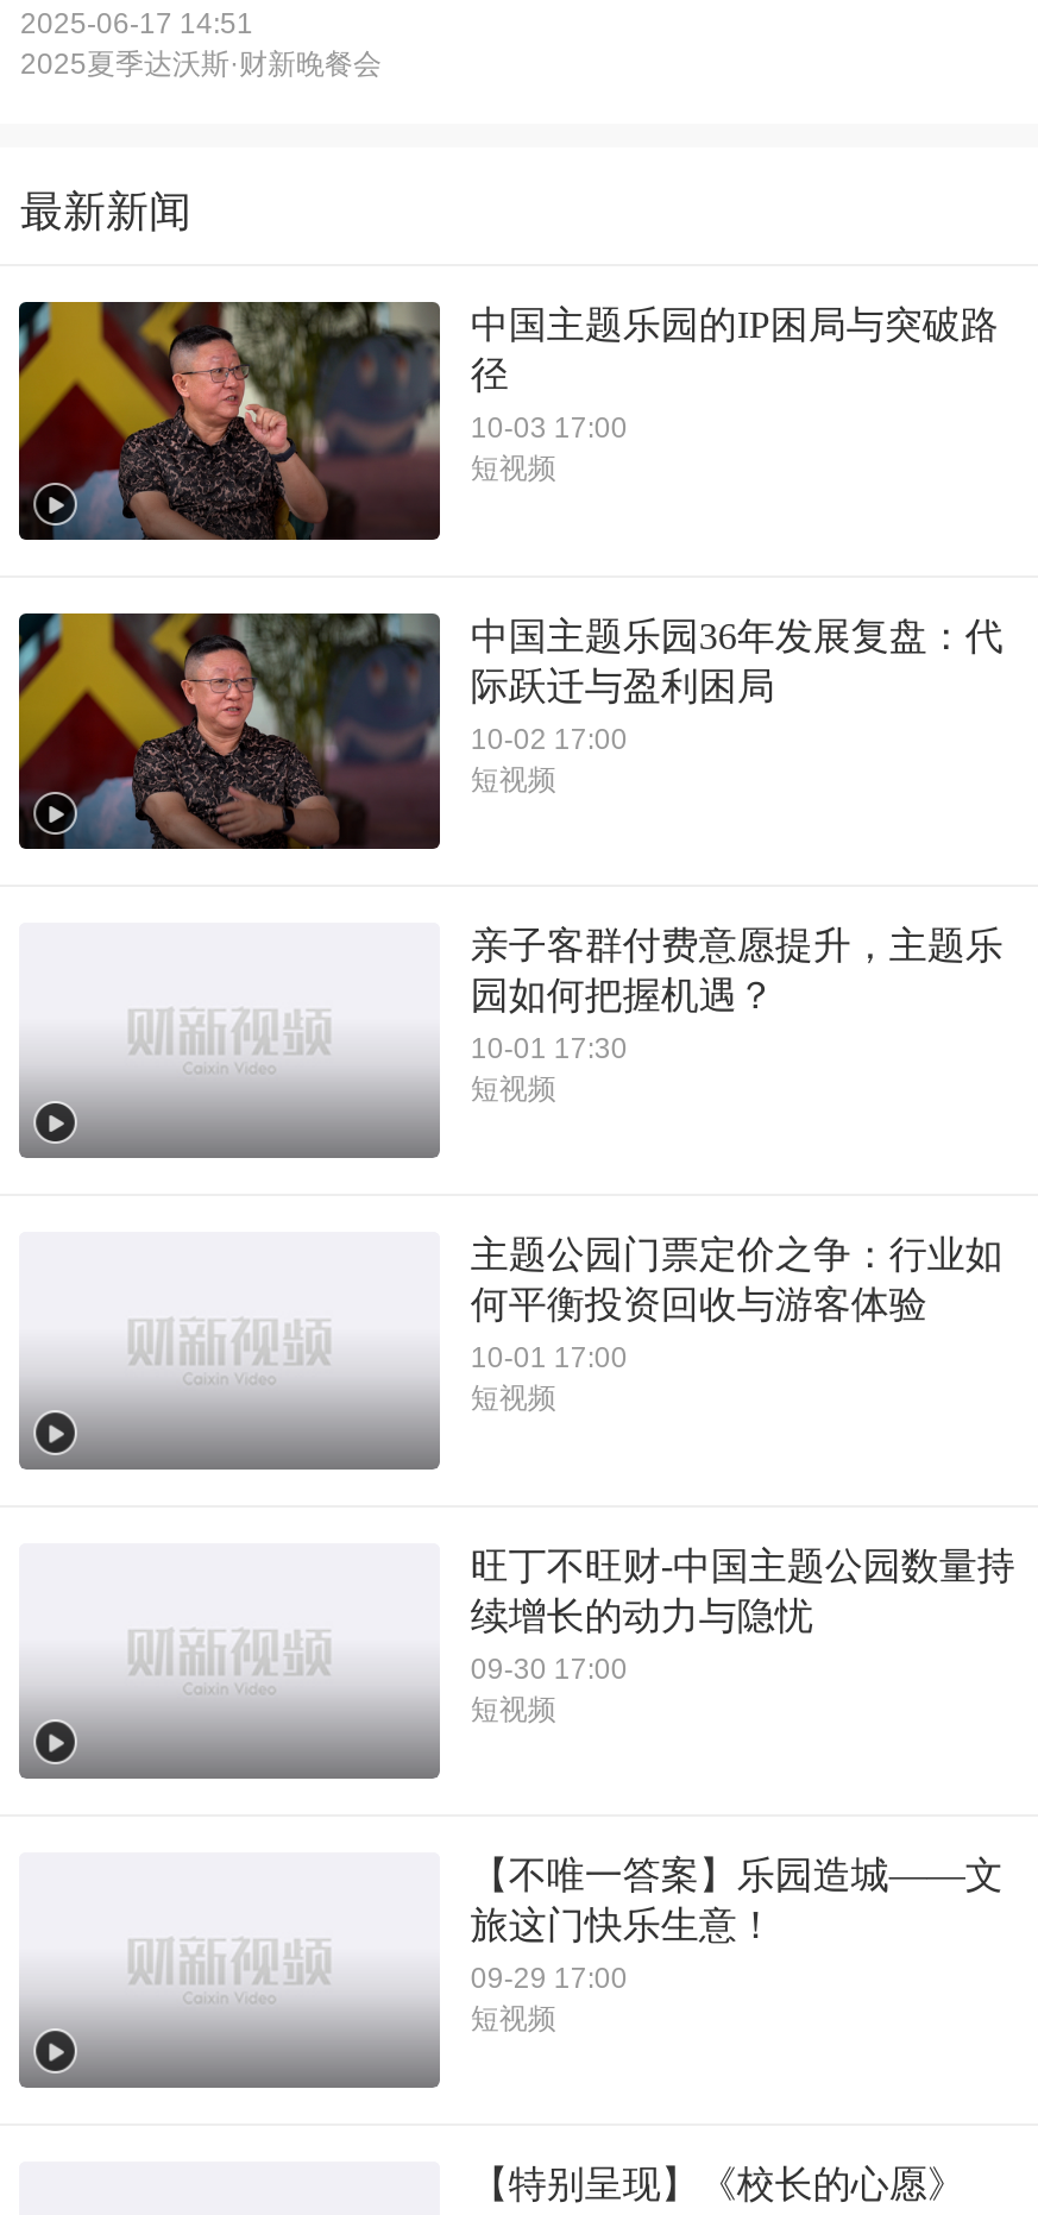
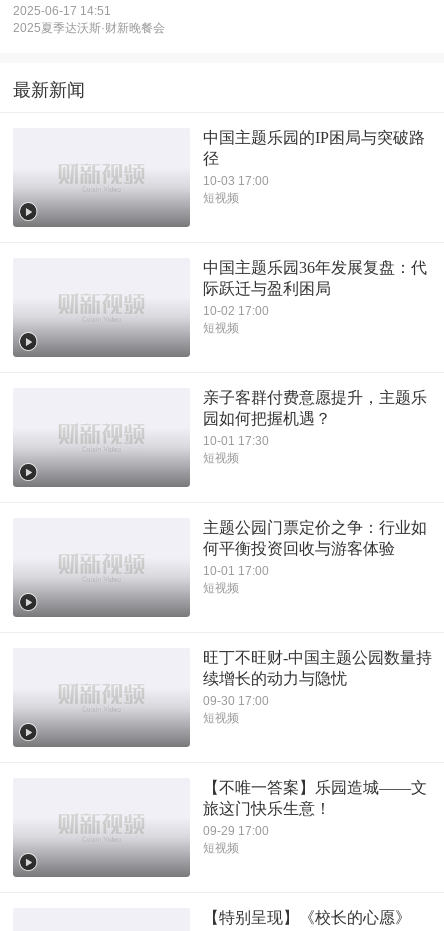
- [image]
+ [image]

- [image]
+ [image]
